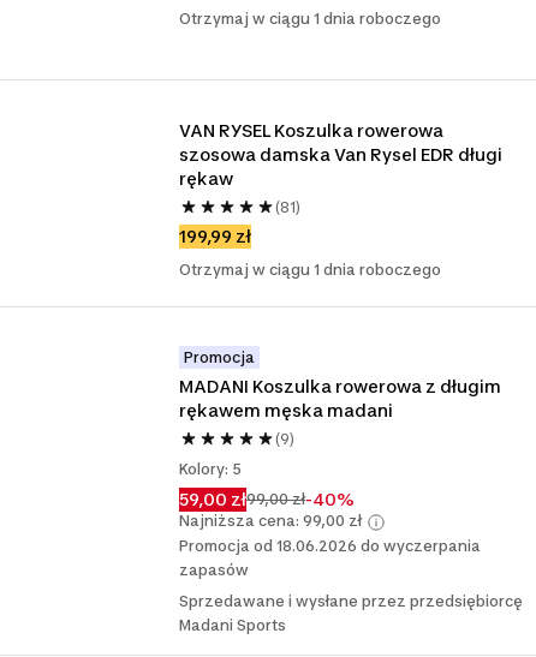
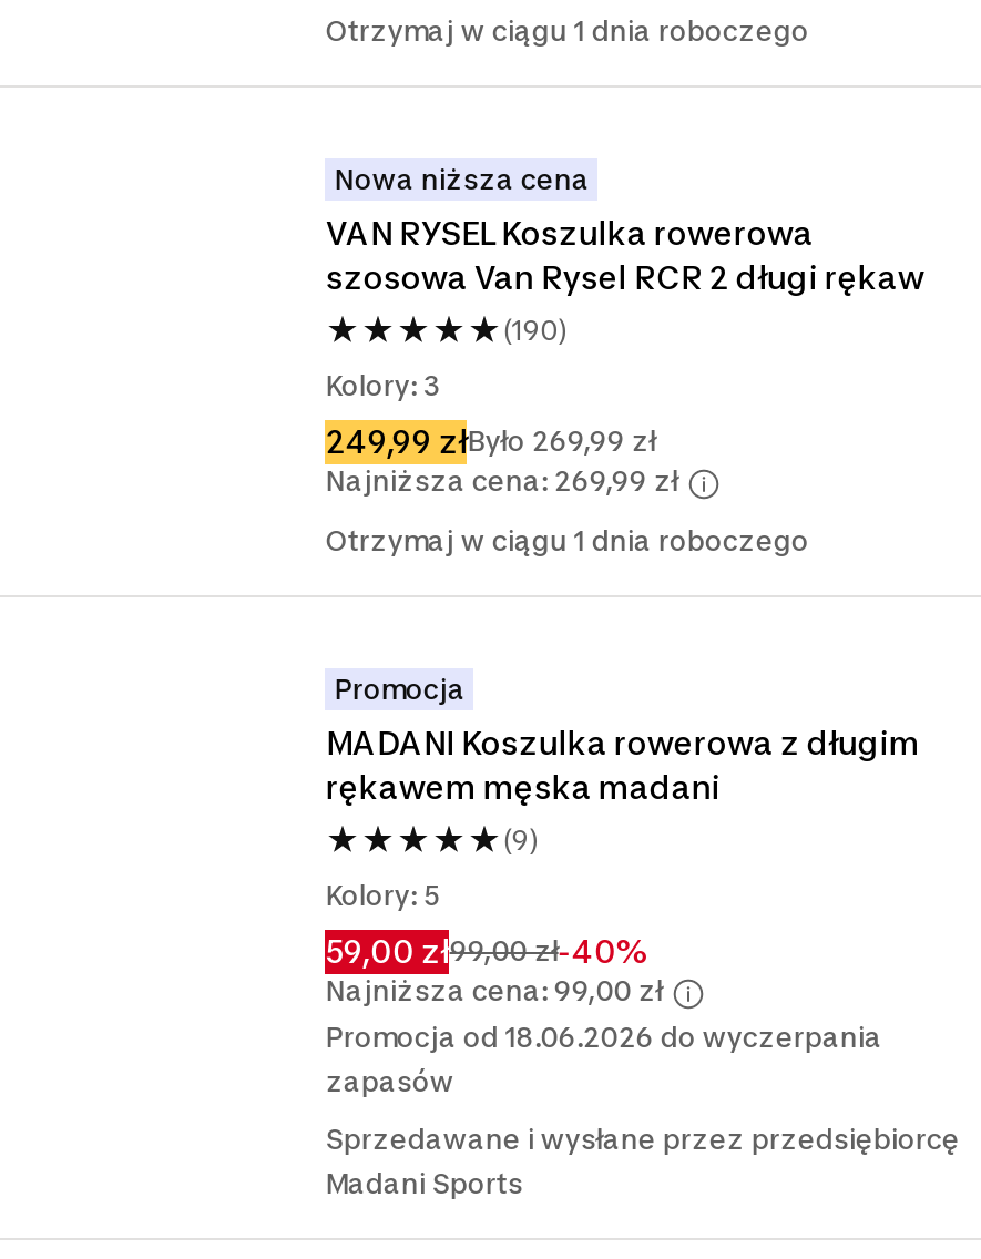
+ Nowa niższa cena

- szosowa damska Van Rysel EDR długi
- rękaw
- (81)
- 199,99 zł
+ szosowa Van Rysel RCR 2 długi rękaw
+ (190)
+ Kolory: 3
+ 249,99 złByło 269,99 zł
+ Najniższa cena: 269,99 zł
